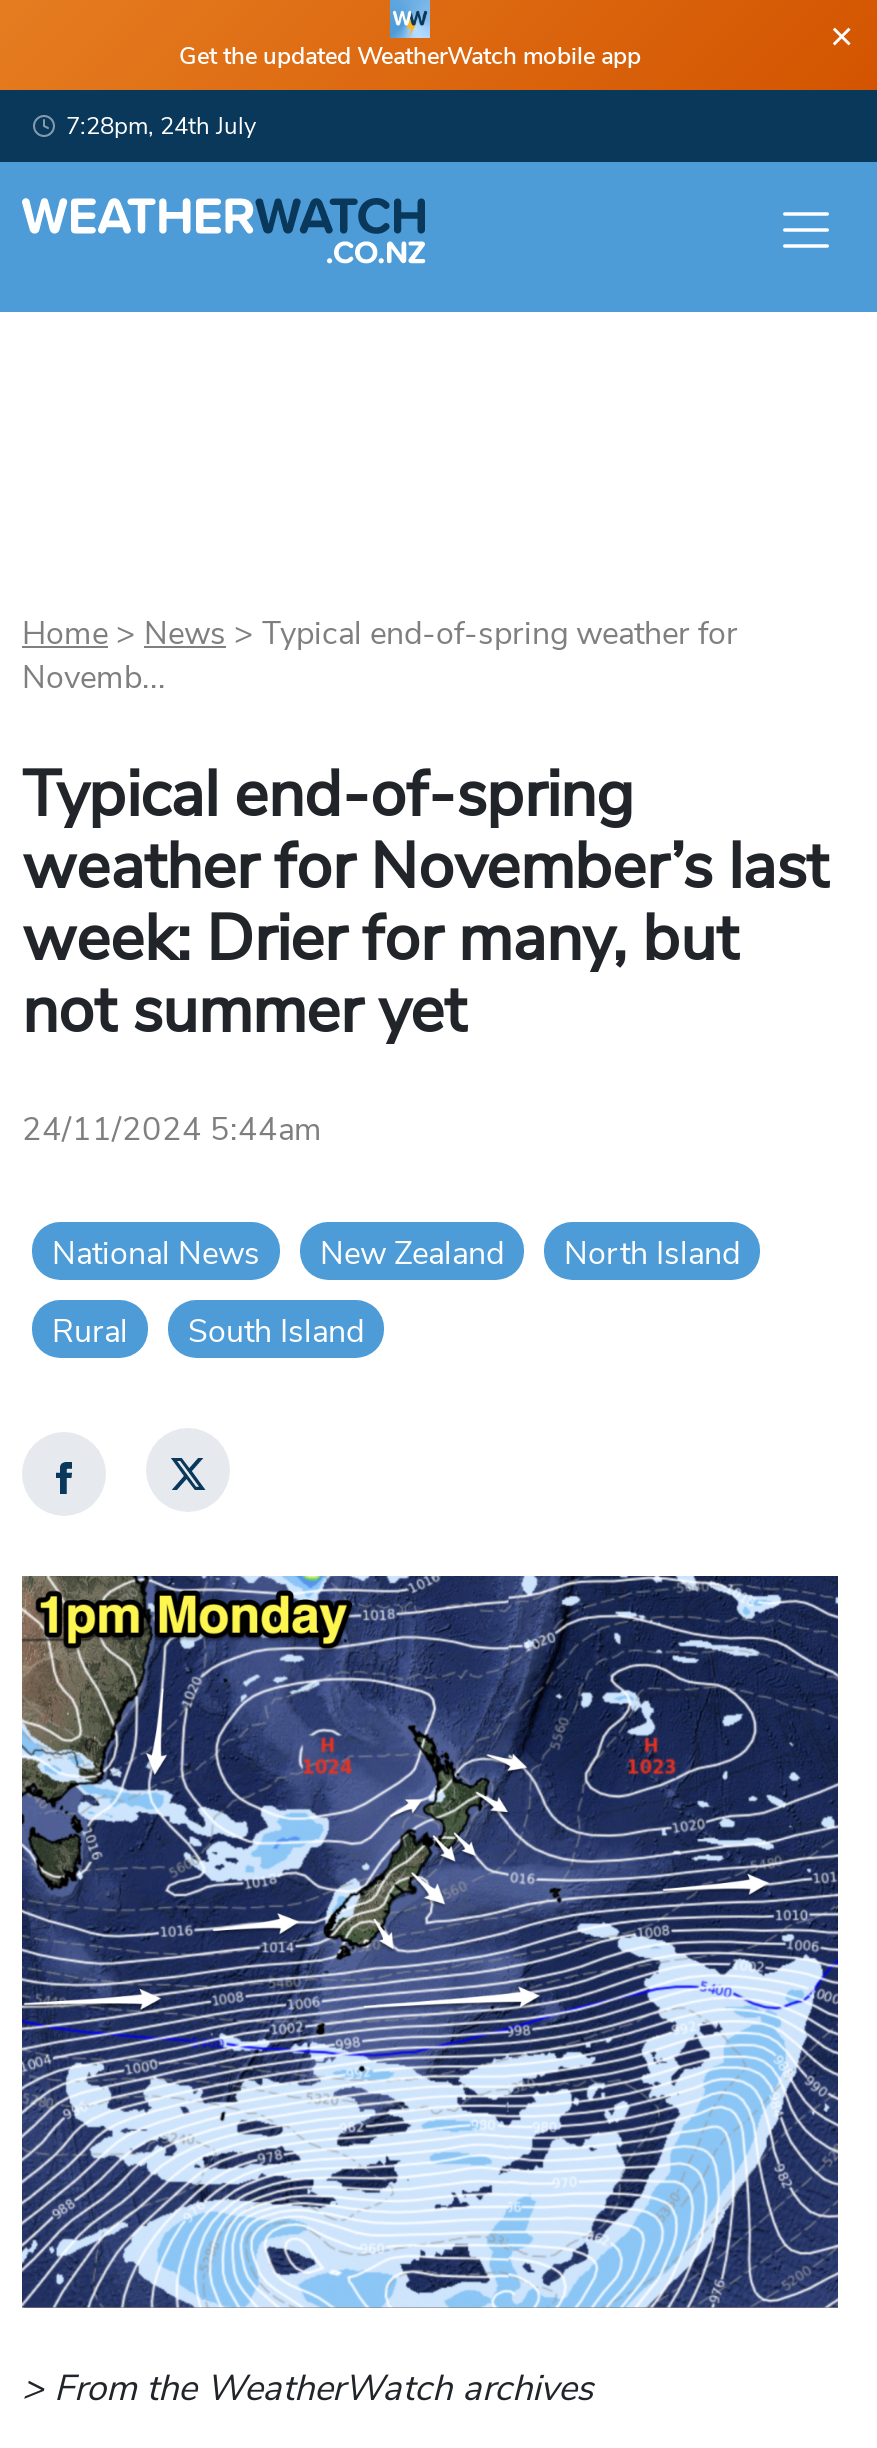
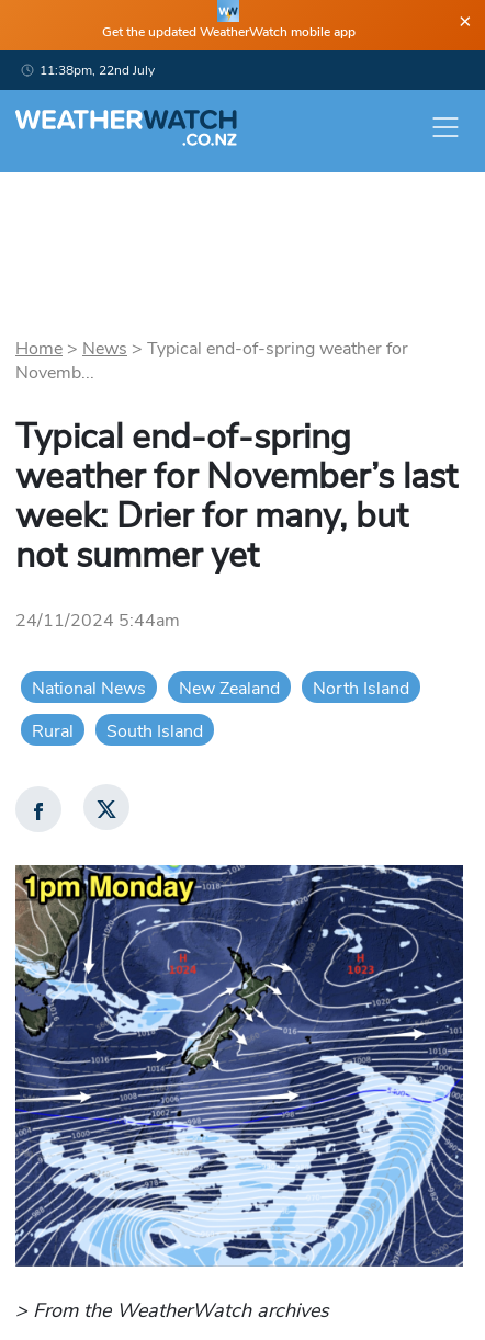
- 7:28pm, 24th July
+ 11:38pm, 22nd July
